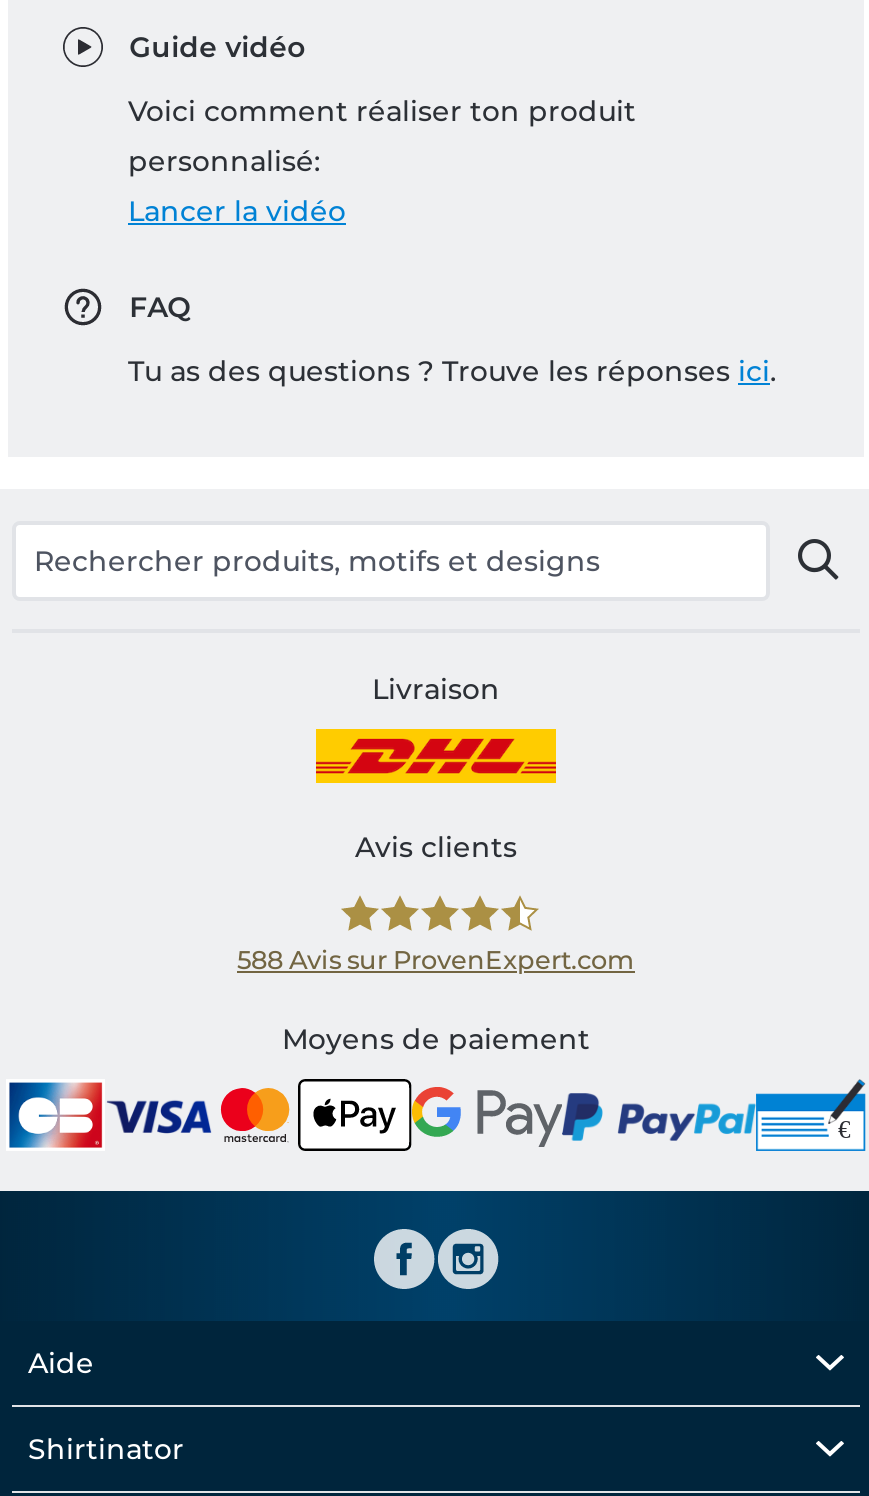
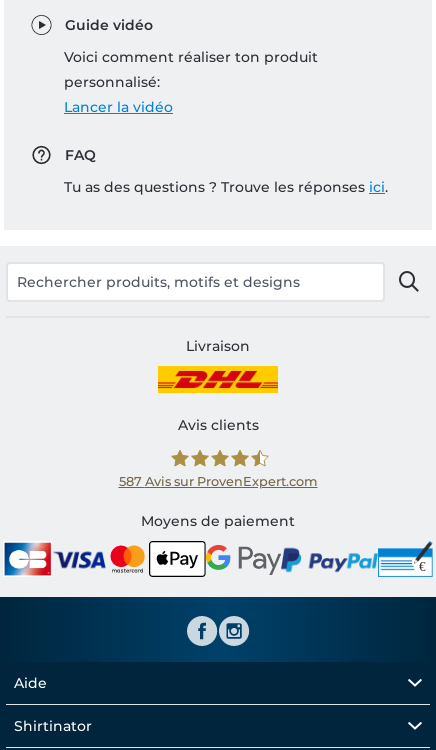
- 588 Avis sur ProvenExpert.com
+ 587 Avis sur ProvenExpert.com
